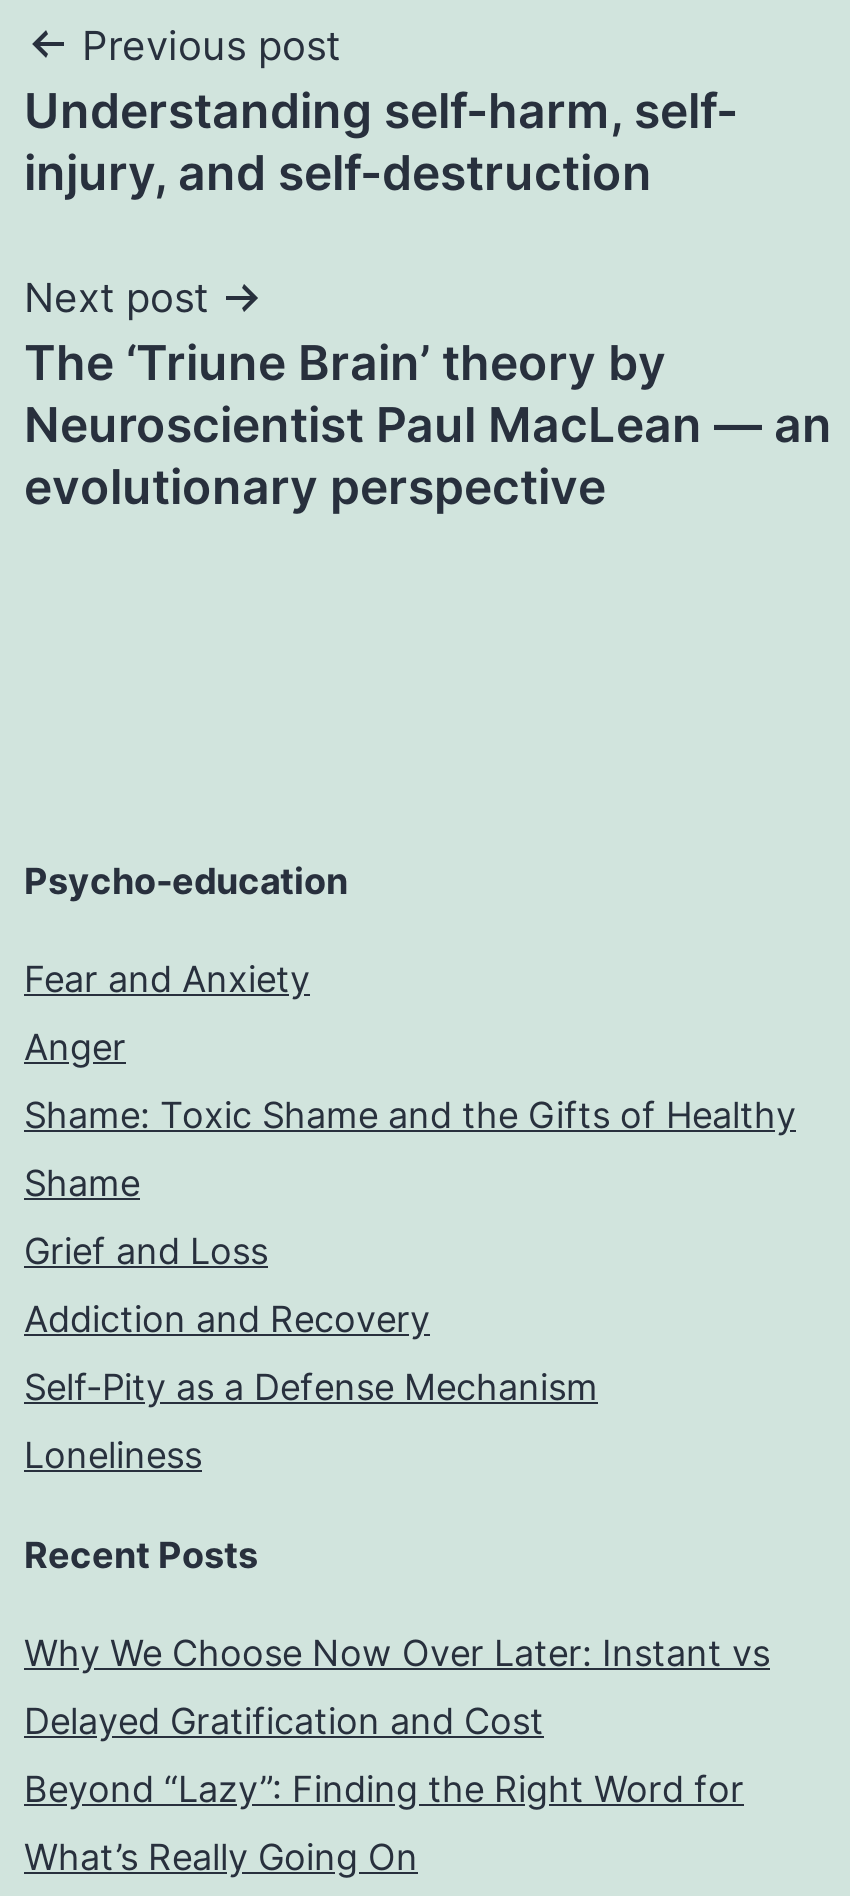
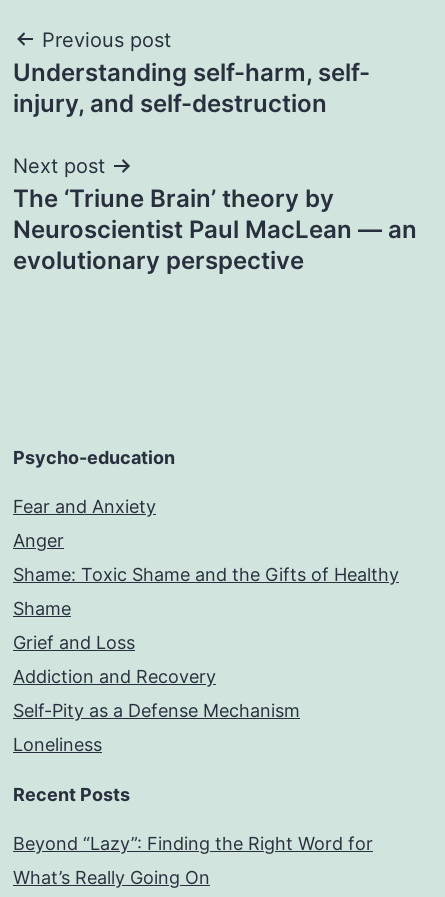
- Why We Choose Now Over Later: Instant vs
- Delayed Gratification and Cost
